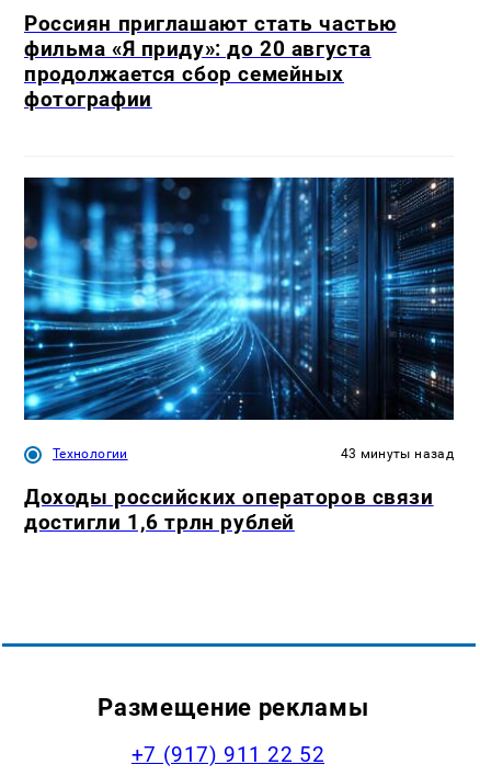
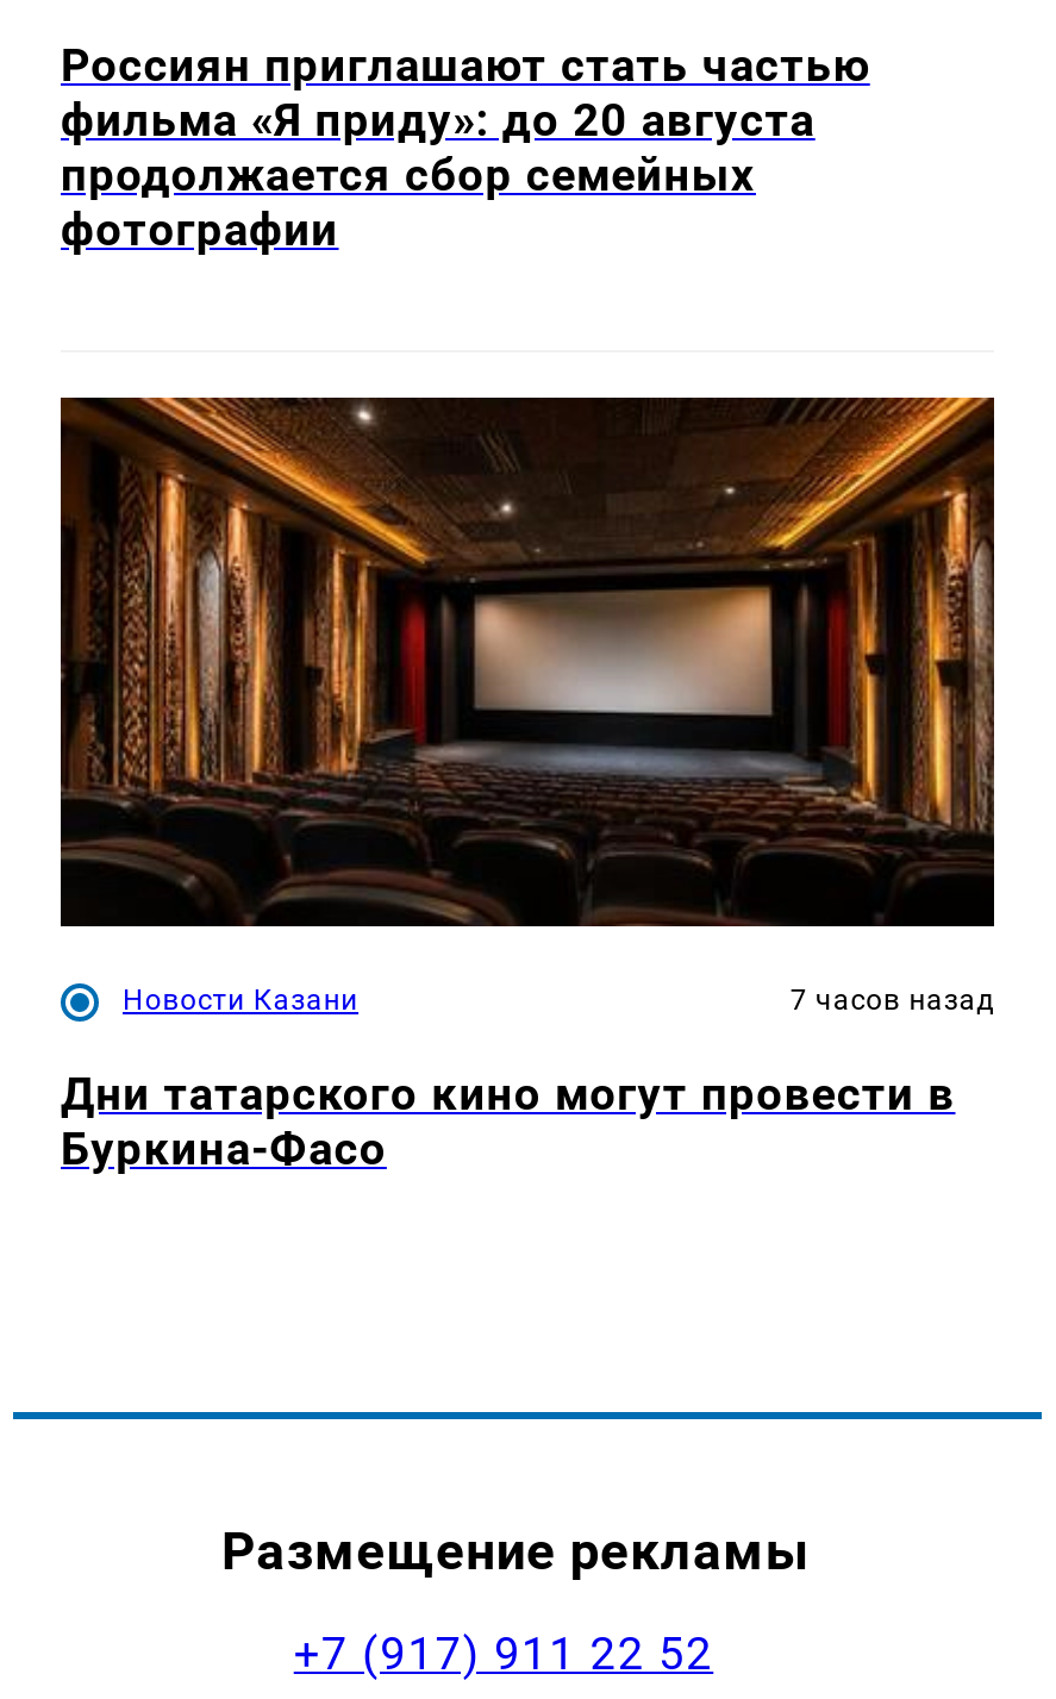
- [image]
- Технологии
- 43 минуты назад
+ [image]
+ Новости Казани
+ 7 часов назад

- Доходы российских операторов связи
- достигли 1,6 трлн рублей
+ Дни татарского кино могут провести в
+ Буркина-Фасо
